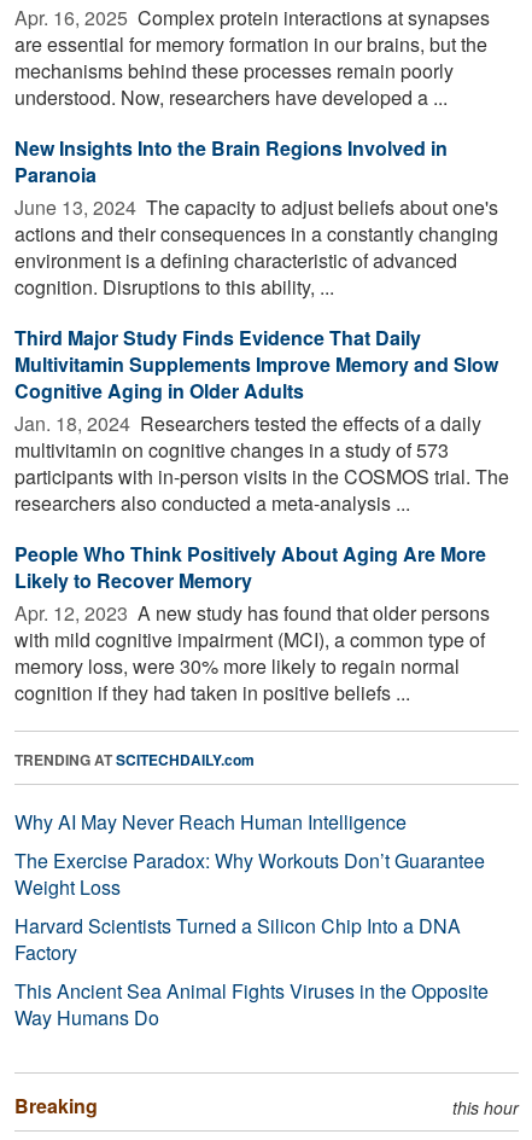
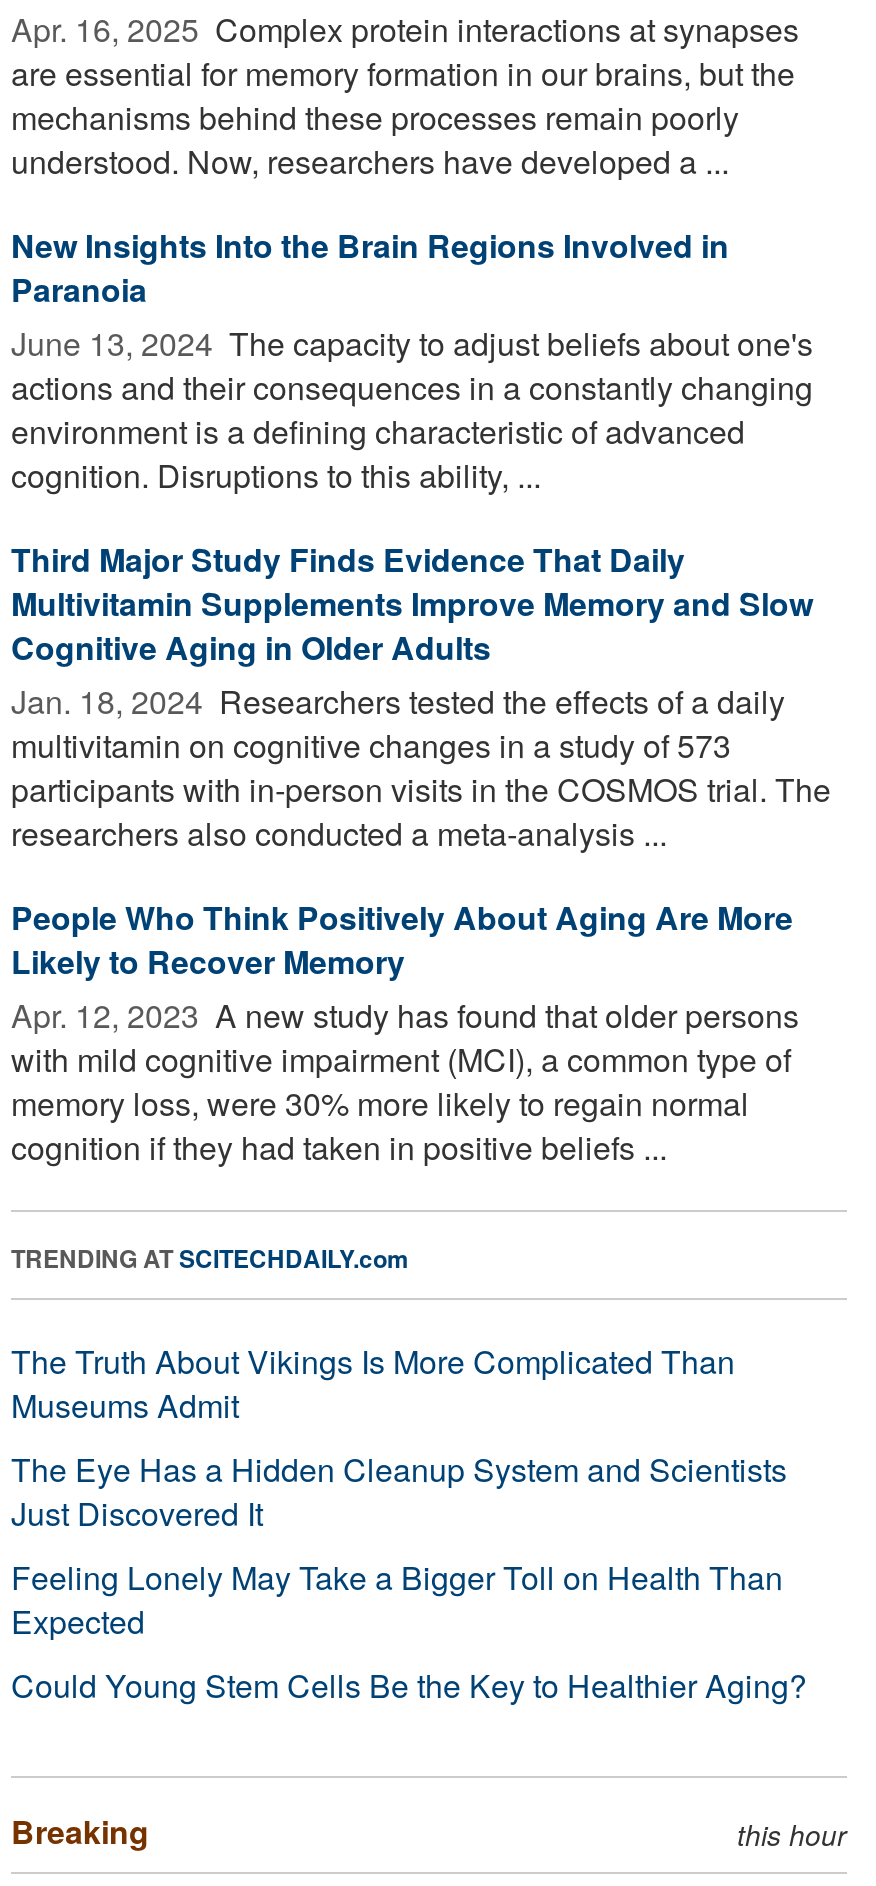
- Why AI May Never Reach Human Intelligence
- The Exercise Paradox: Why Workouts Don’t Guarantee
- Weight Loss
- Harvard Scientists Turned a Silicon Chip Into a DNA
- Factory
- This Ancient Sea Animal Fights Viruses in the Opposite
- Way Humans Do
+ The Truth About Vikings Is More Complicated Than
+ Museums Admit
+ The Eye Has a Hidden Cleanup System and Scientists
+ Just Discovered It
+ Feeling Lonely May Take a Bigger Toll on Health Than
+ Expected
+ Could Young Stem Cells Be the Key to Healthier Aging?
